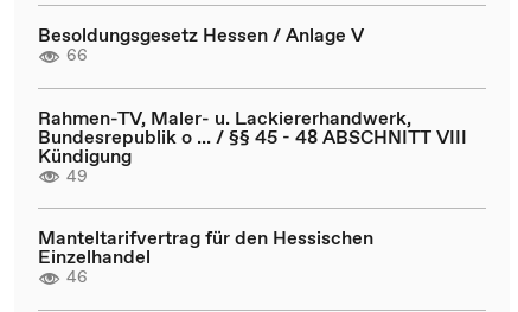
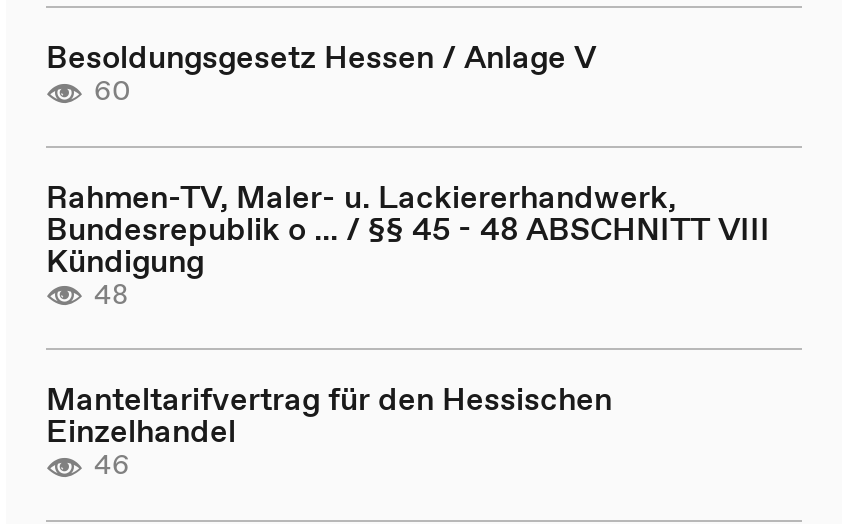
- 66
+ 60

- 49
+ 48
